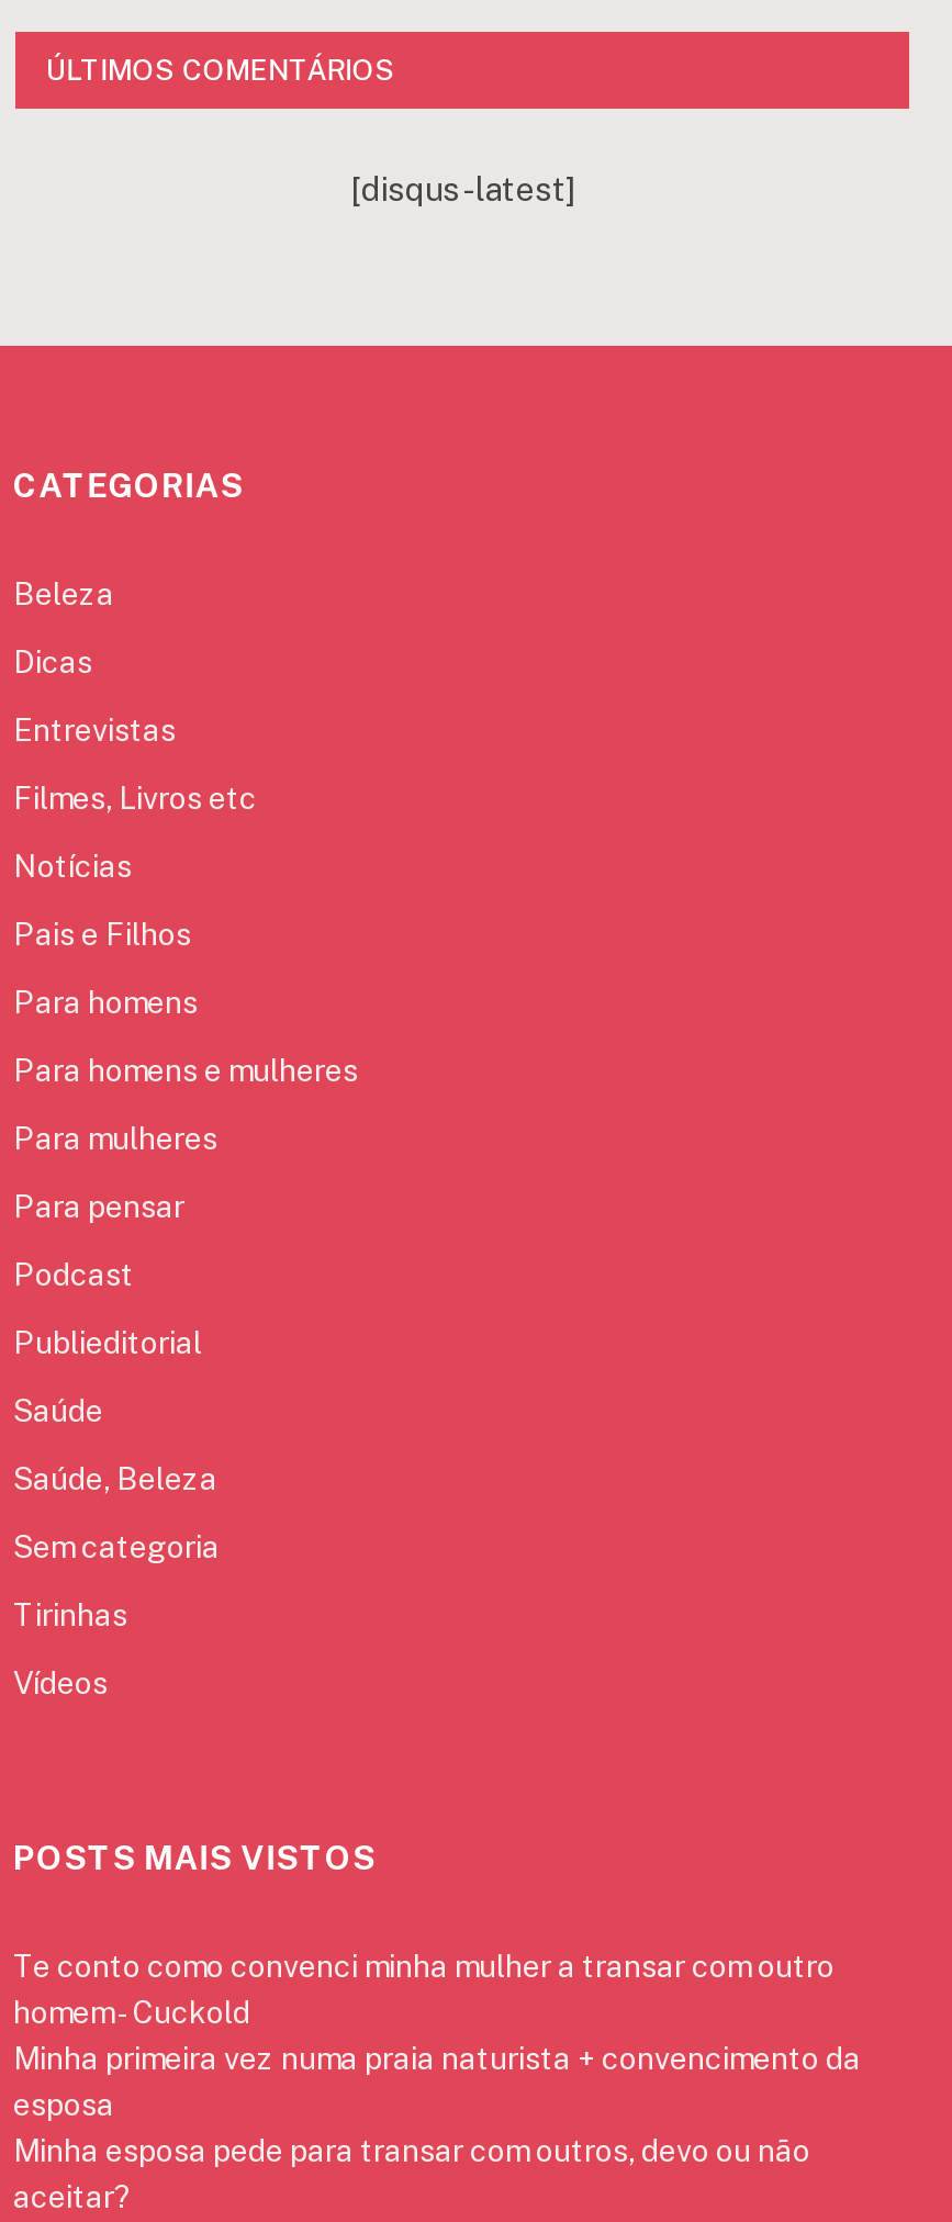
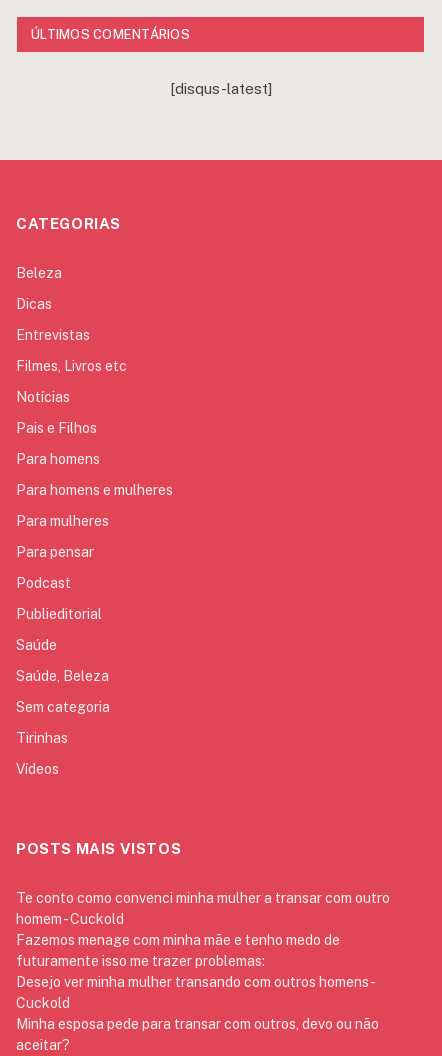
- Minha primeira vez numa praia naturista + convencimento da
- esposa
+ Fazemos menage com minha mãe e tenho medo de
+ futuramente isso me trazer problemas:
+ Desejo ver minha mulher transando com outros homens -
+ Cuckold
